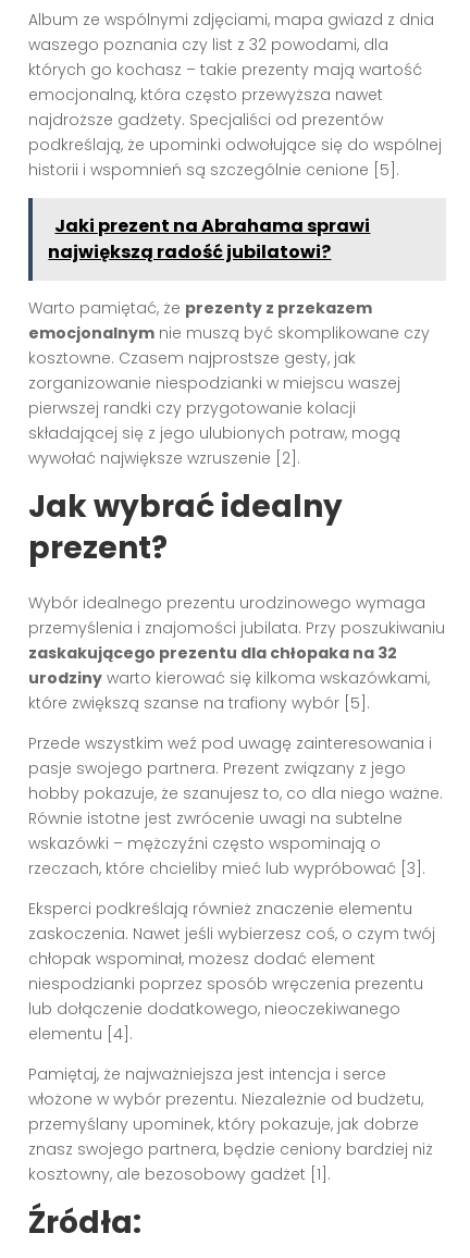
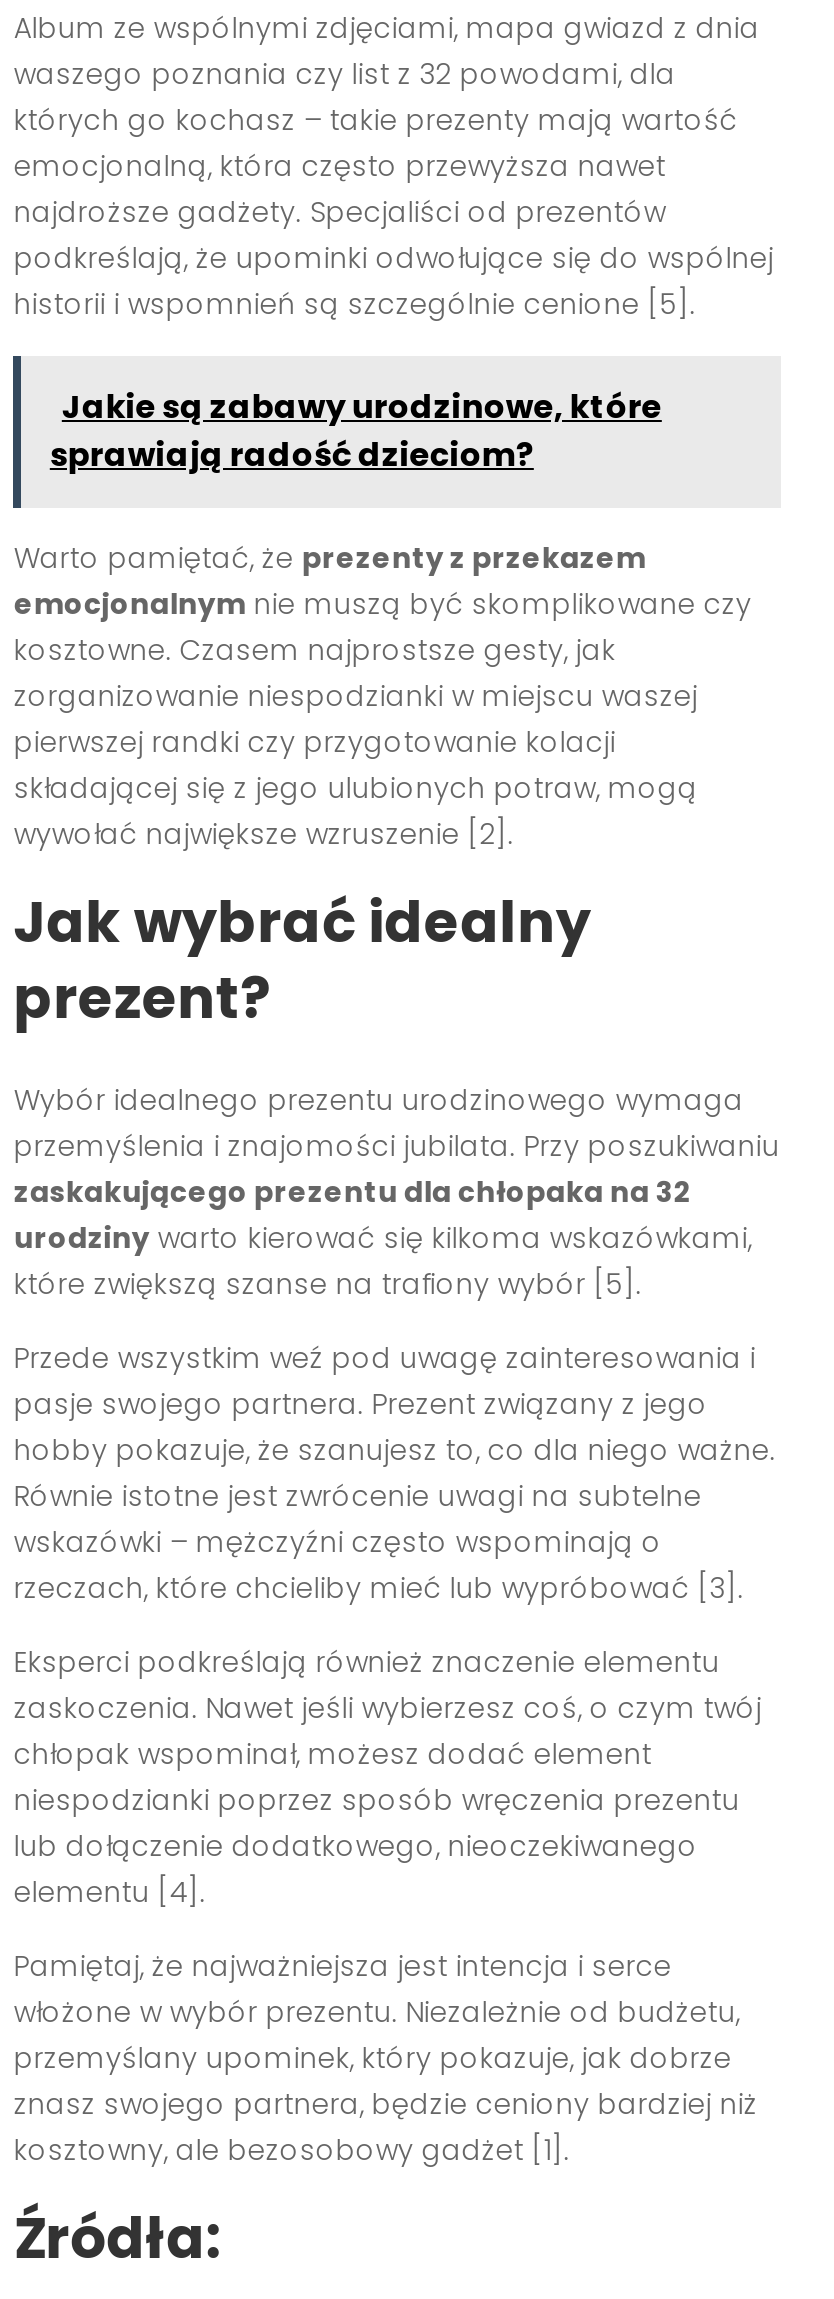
- Jaki prezent na Abrahama sprawi
- największą radość jubilatowi?
+ Jakie są zabawy urodzinowe, które
+ sprawiają radość dzieciom?
